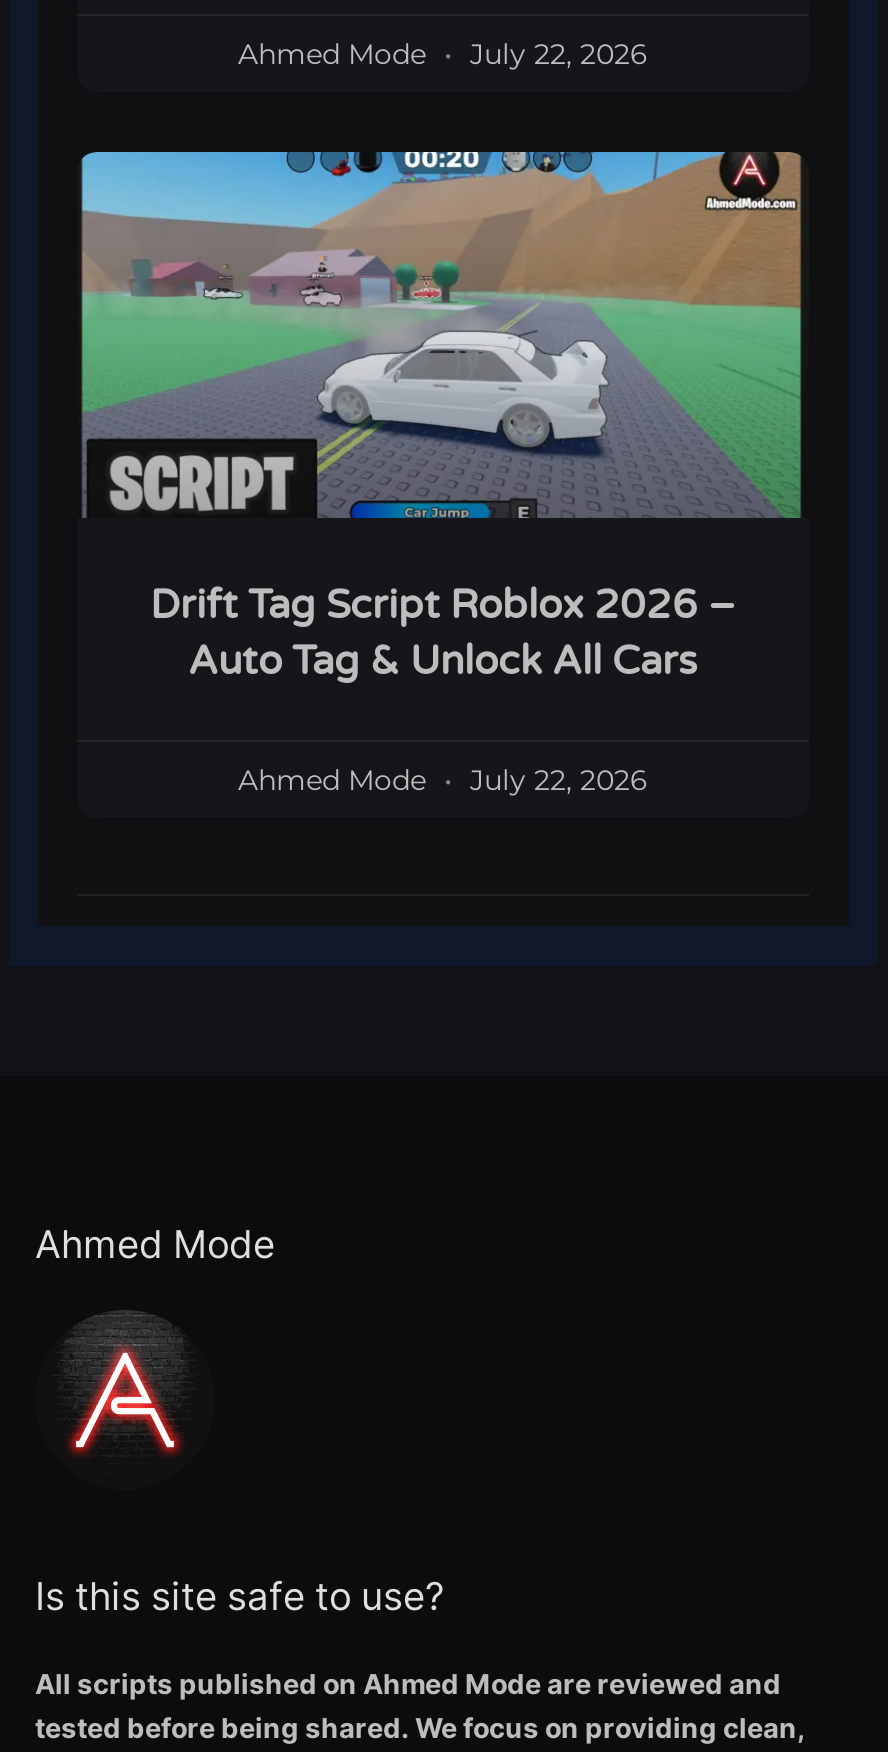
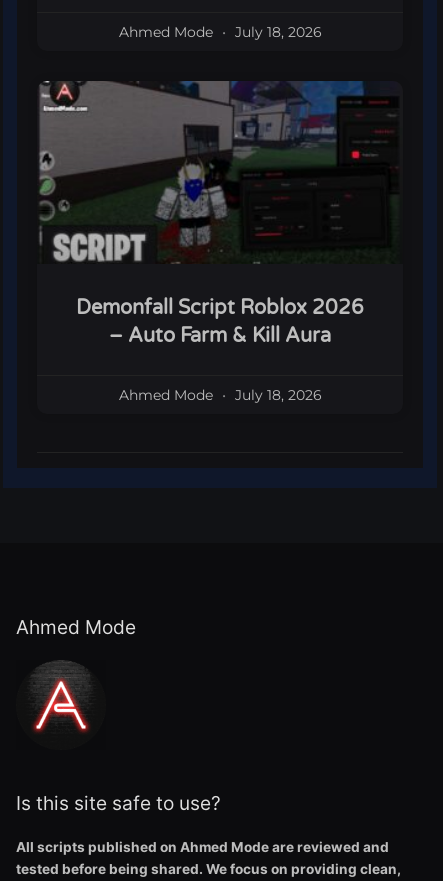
- Ahmed Mode July 22, 2026
+ Ahmed Mode July 18, 2026

- [image]
- Drift Tag Script Roblox 2026 –
- Auto Tag & Unlock All Cars
+ [image]
+ Demonfall Script Roblox 2026
+ – Auto Farm & Kill Aura

- Ahmed Mode July 22, 2026
+ Ahmed Mode July 18, 2026
